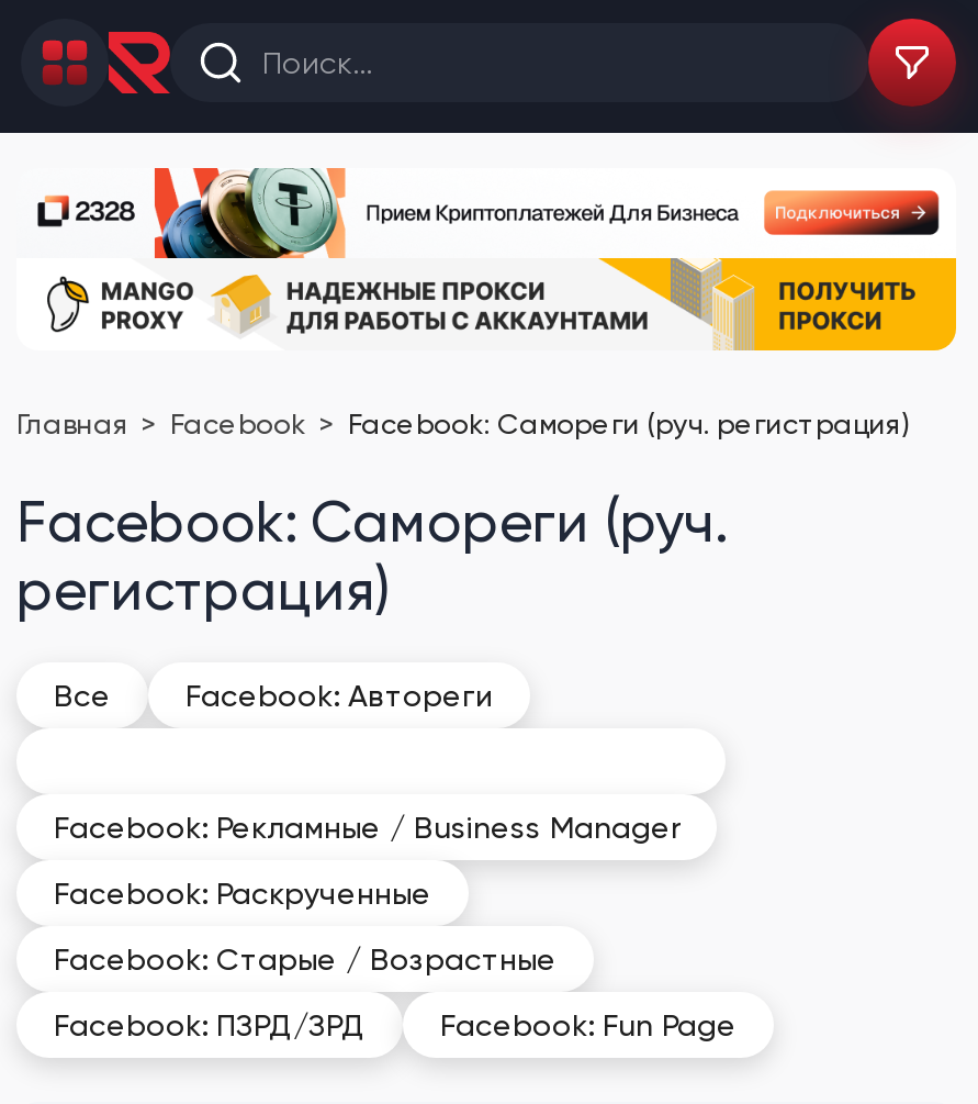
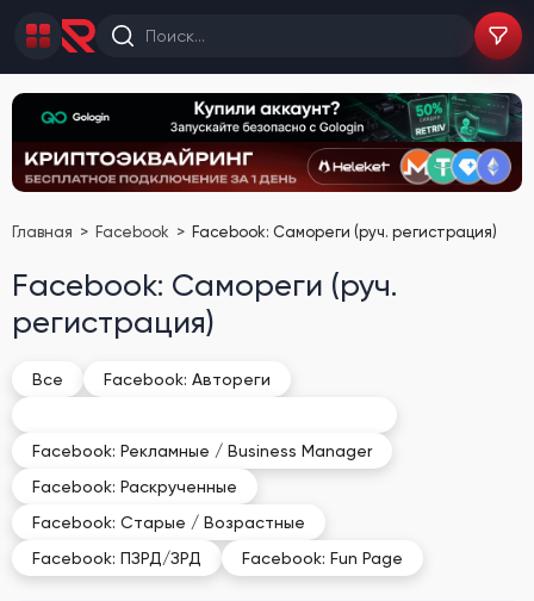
- [image]
+ [image]
